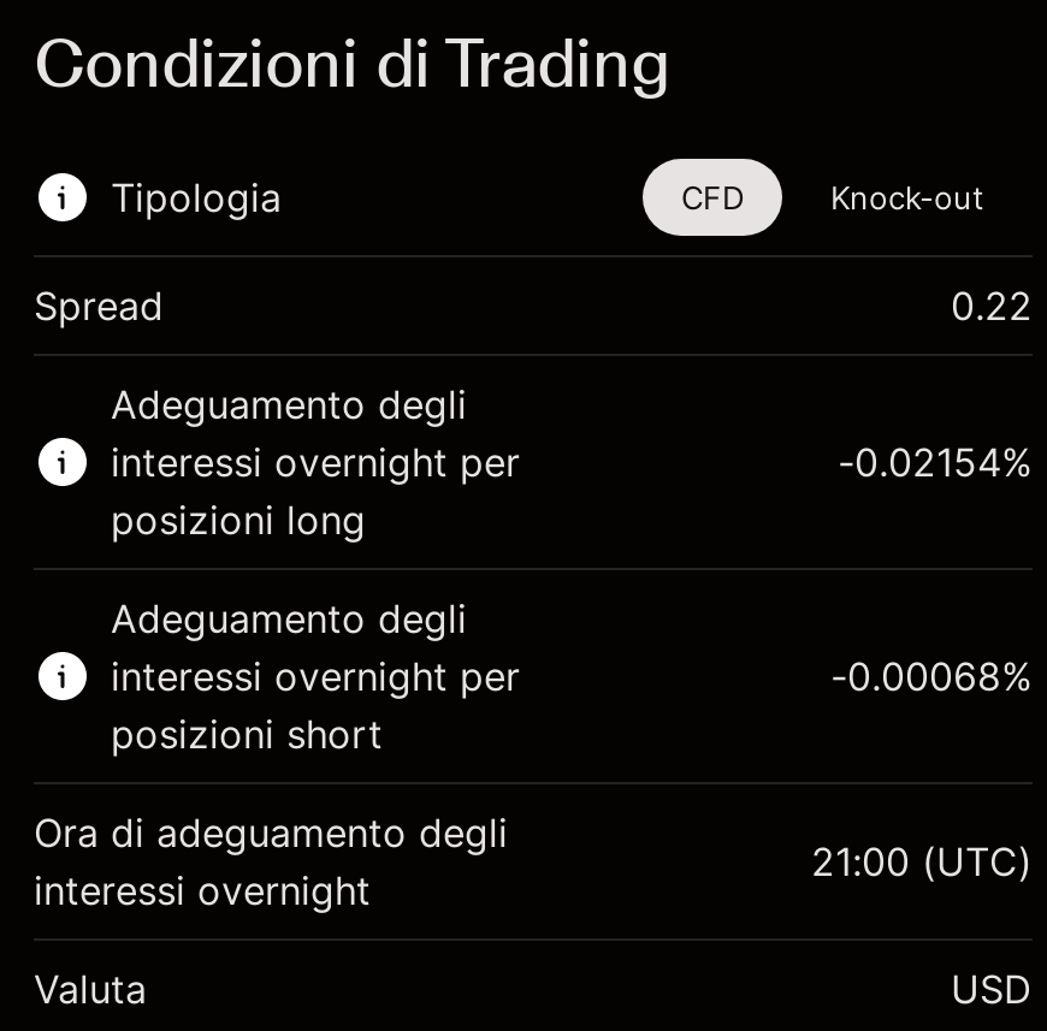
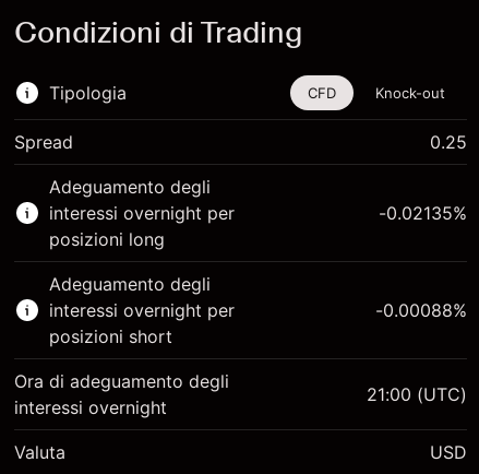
- 0.22
+ 0.25

- -0.02154%
+ -0.02135%

- -0.00068%
+ -0.00088%
